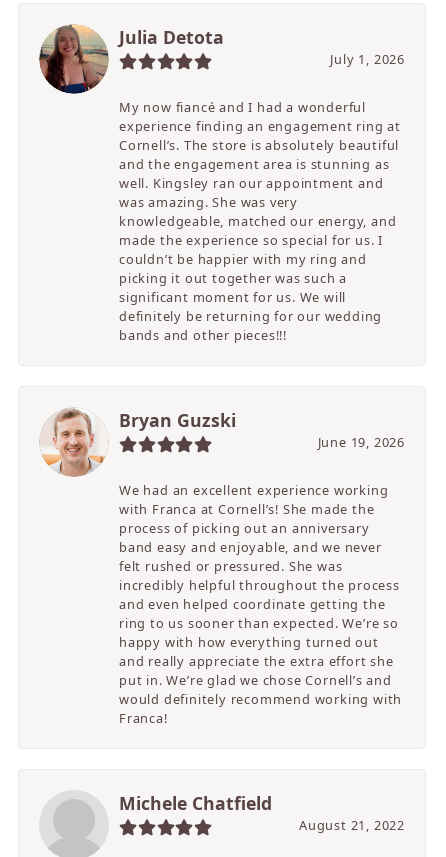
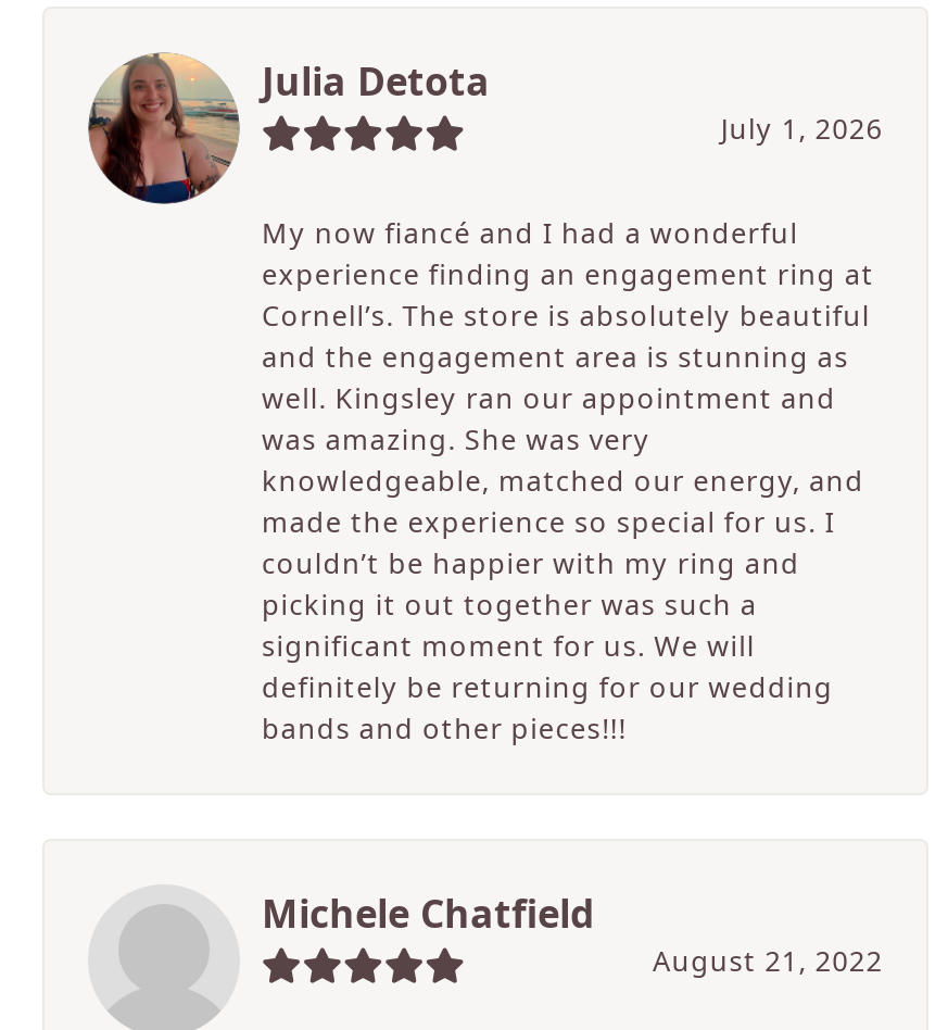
- [image]
- Bryan Guzski
- June 19, 2026
- We had an excellent experience working
- with Franca at Cornell’s! She made the
- process of picking out an anniversary
- band easy and enjoyable, and we never
- felt rushed or pressured. She was
- incredibly helpful throughout the process
- and even helped coordinate getting the
- ring to us sooner than expected. We’re so
- happy with how everything turned out
- and really appreciate the extra effort she
- put in. We’re glad we chose Cornell’s and
- would definitely recommend working with
- Franca!
